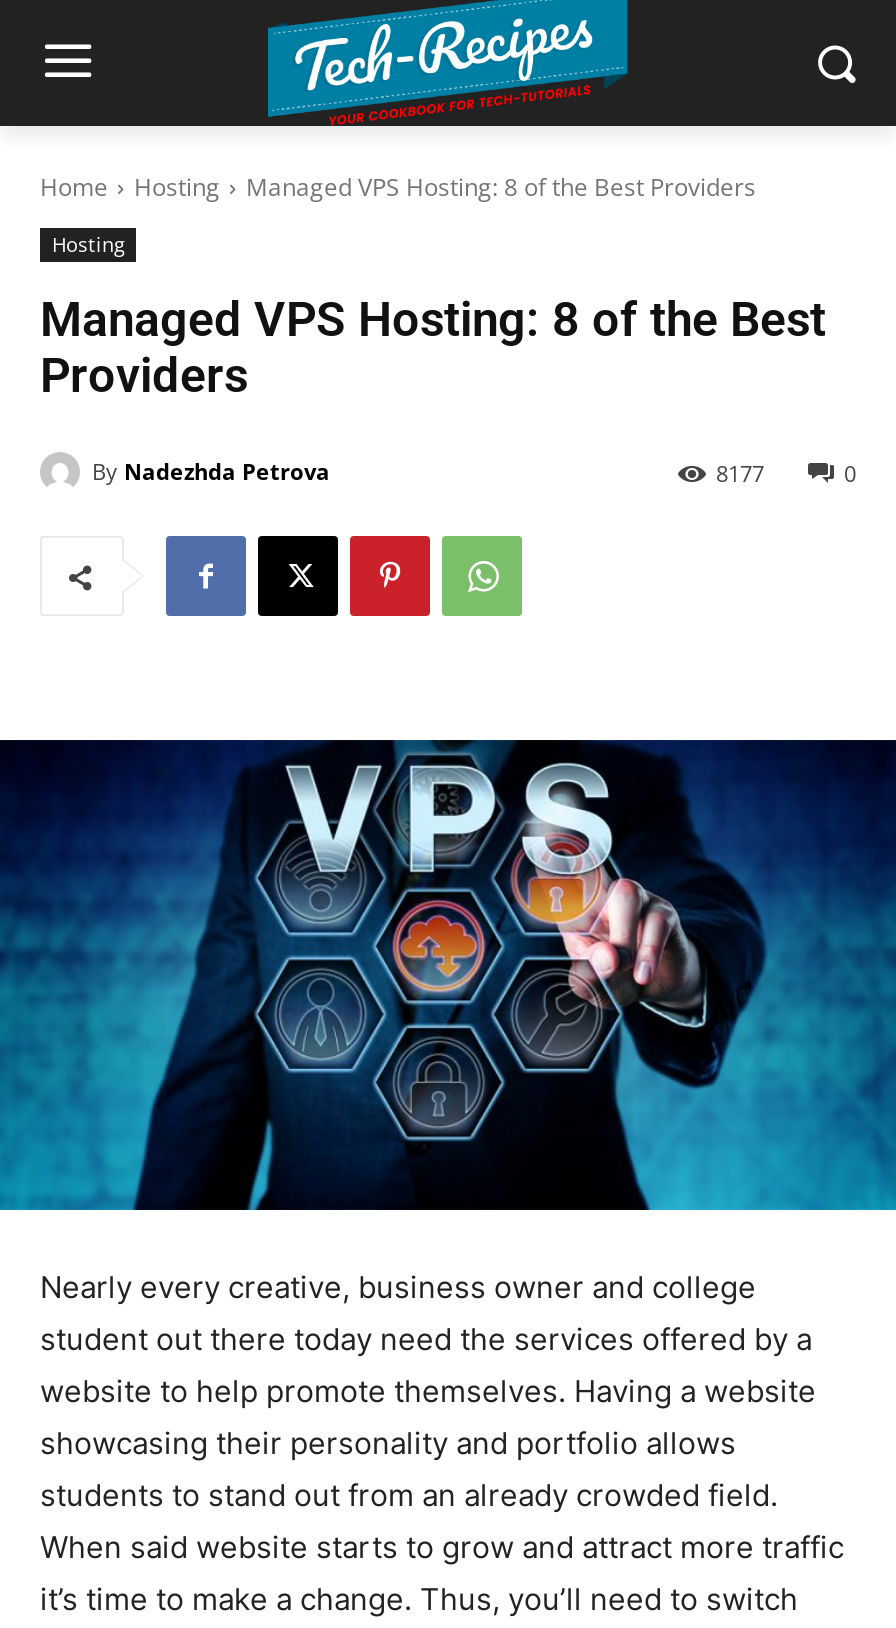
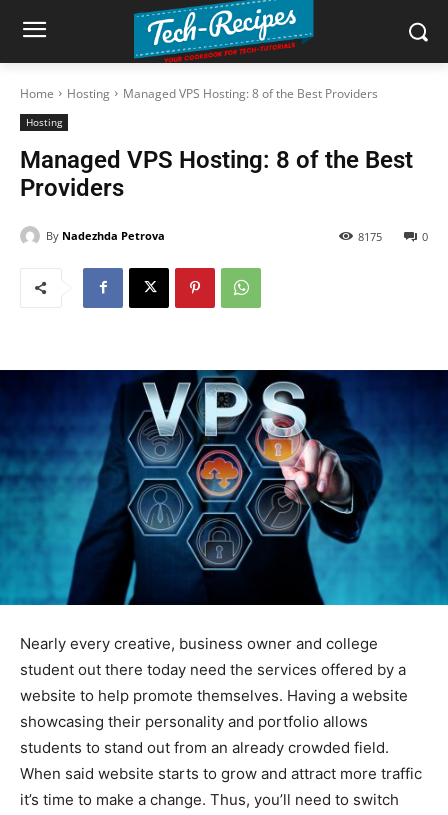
- 8177
+ 8175
